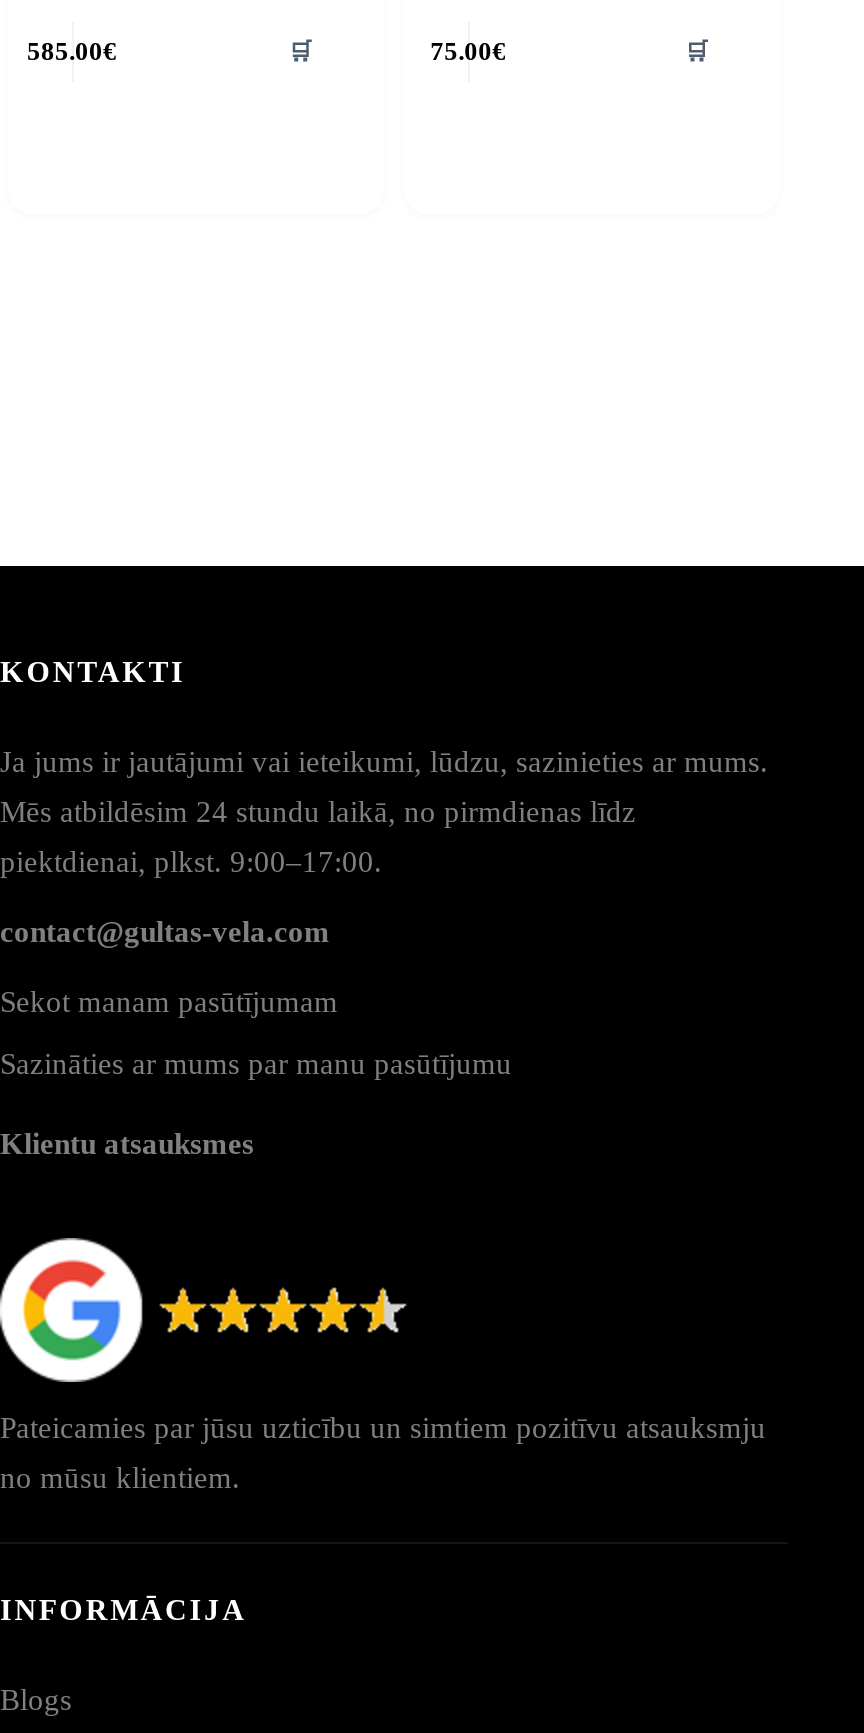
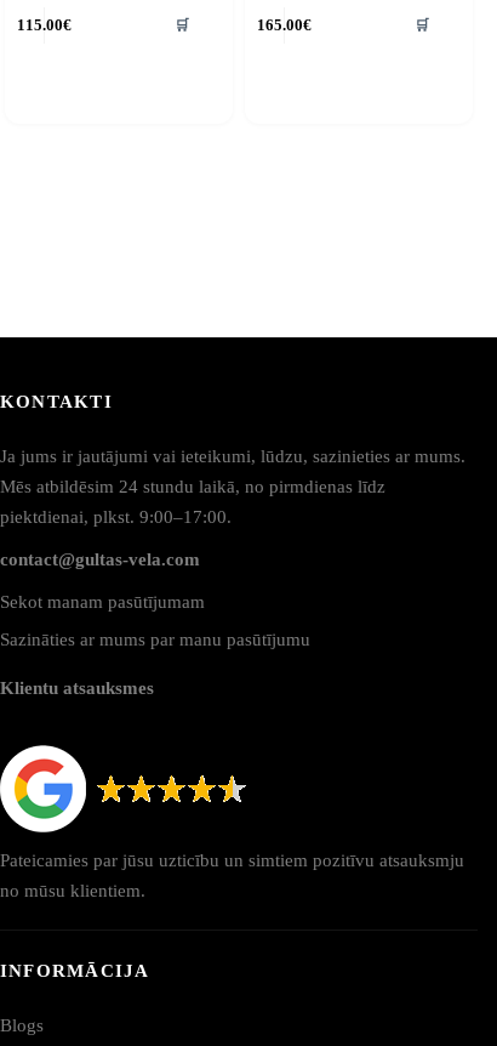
- 585.00€
+ 115.00€

- 75.00€
+ 165.00€
